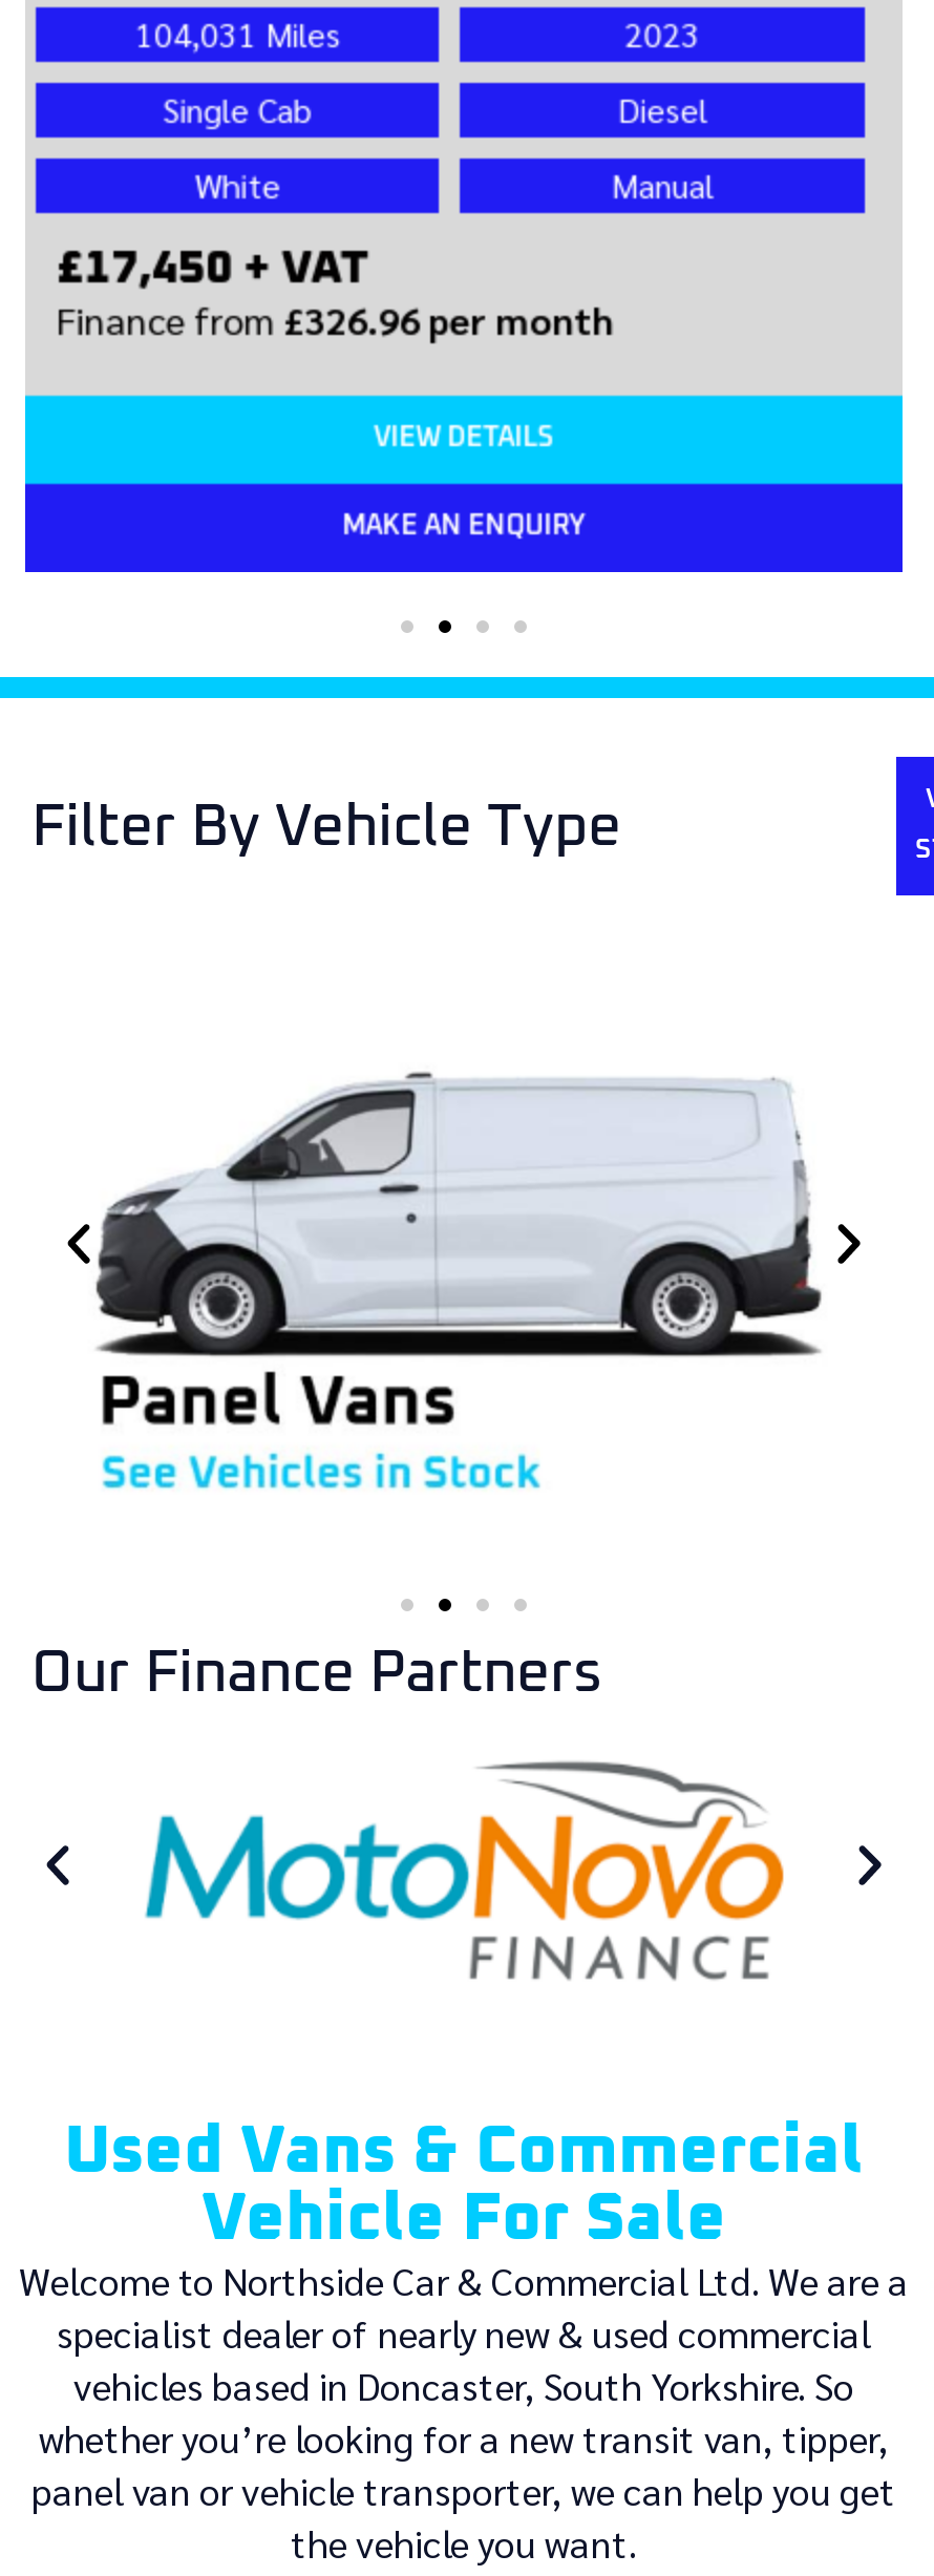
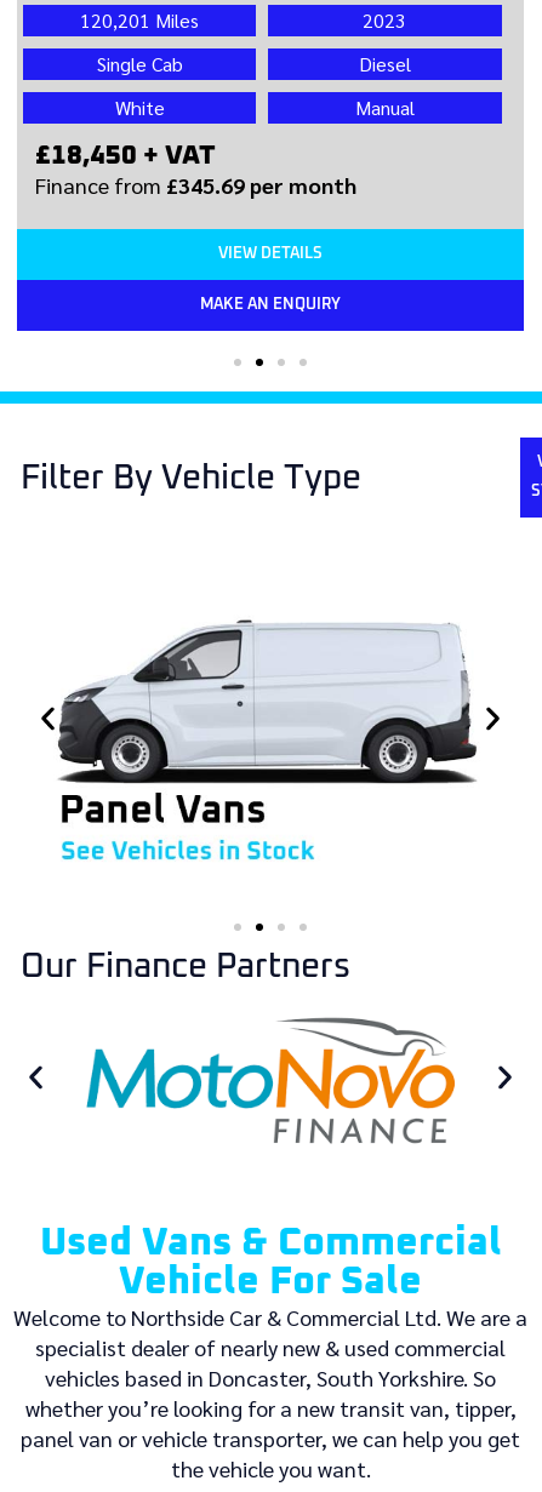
- 104,031 Miles
+ 120,201 Miles

- £17,450 + VAT
+ £18,450 + VAT

- Finance from £326.96 per month
+ Finance from £345.69 per month
